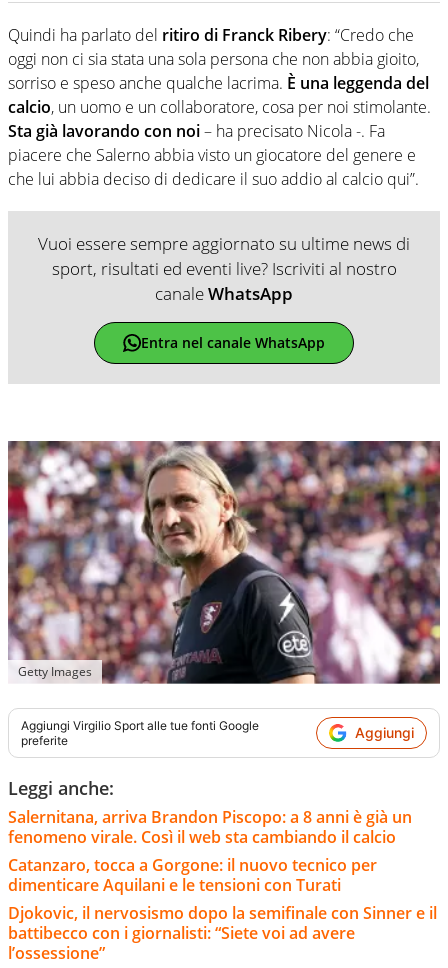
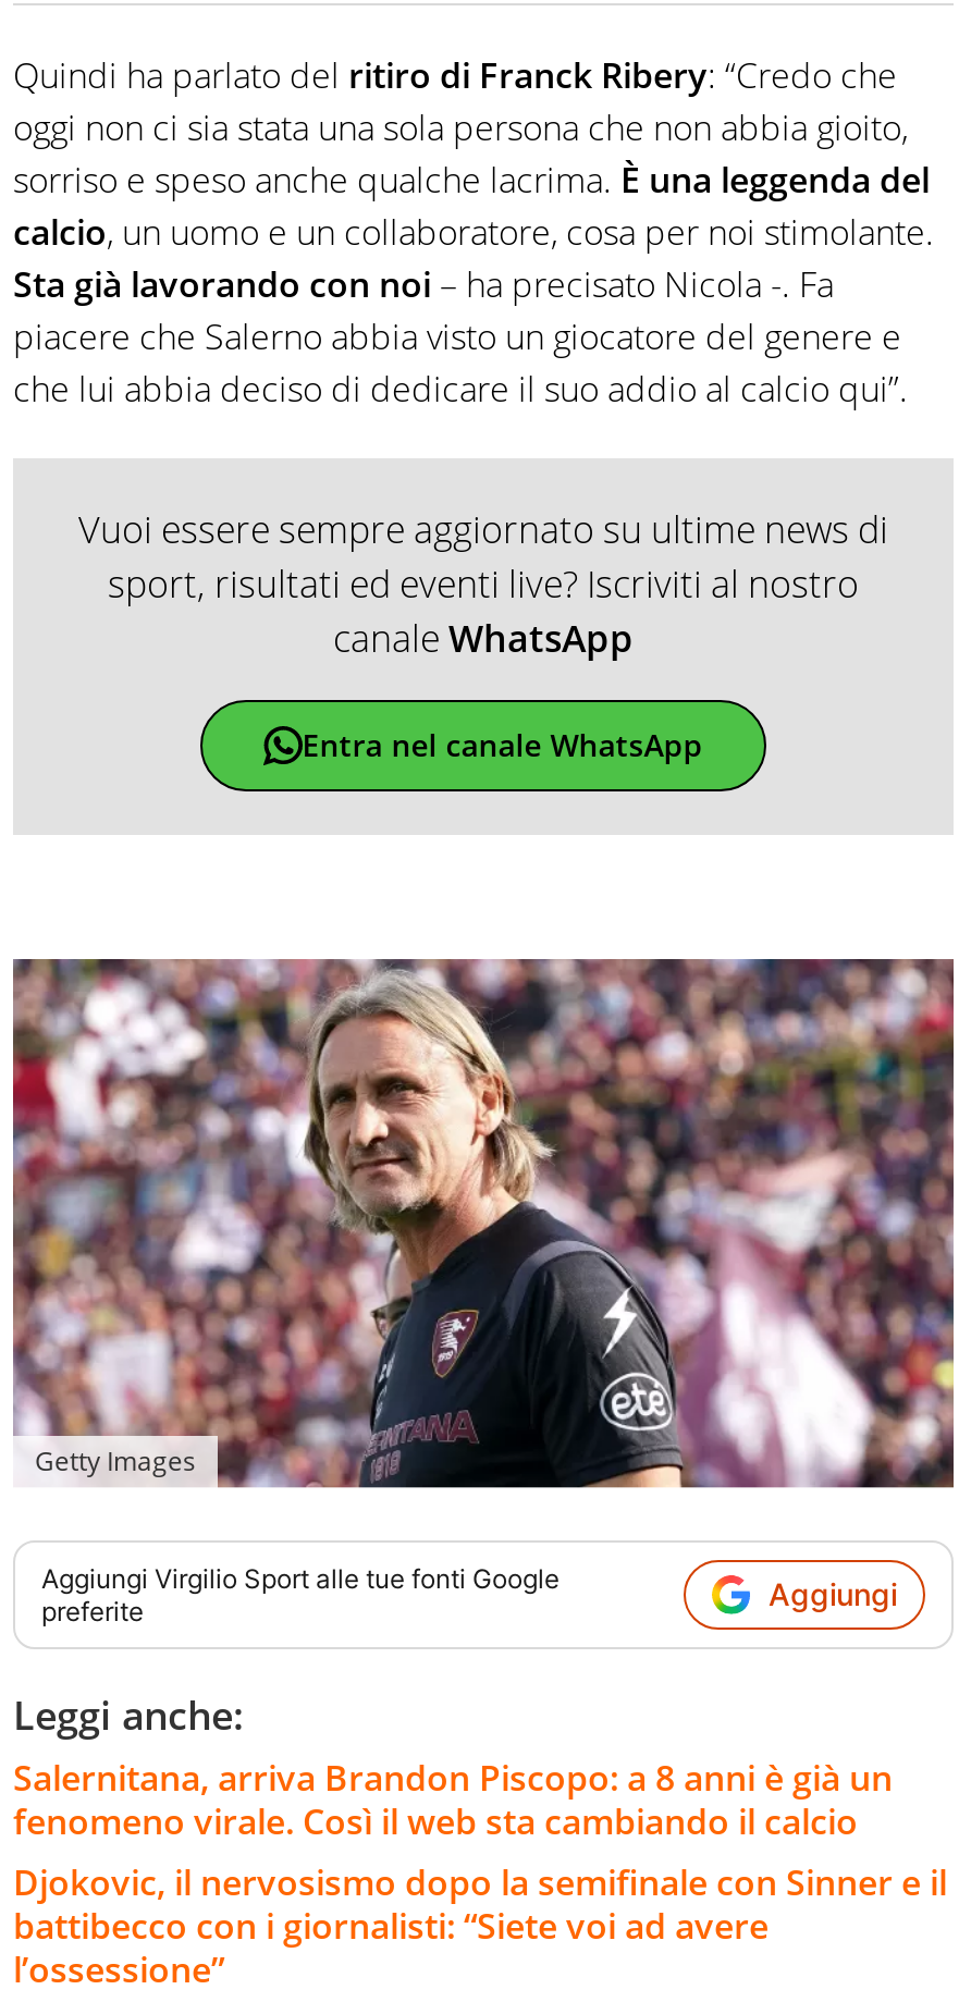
- Catanzaro, tocca a Gorgone: il nuovo tecnico per
- dimenticare Aquilani e le tensioni con Turati
